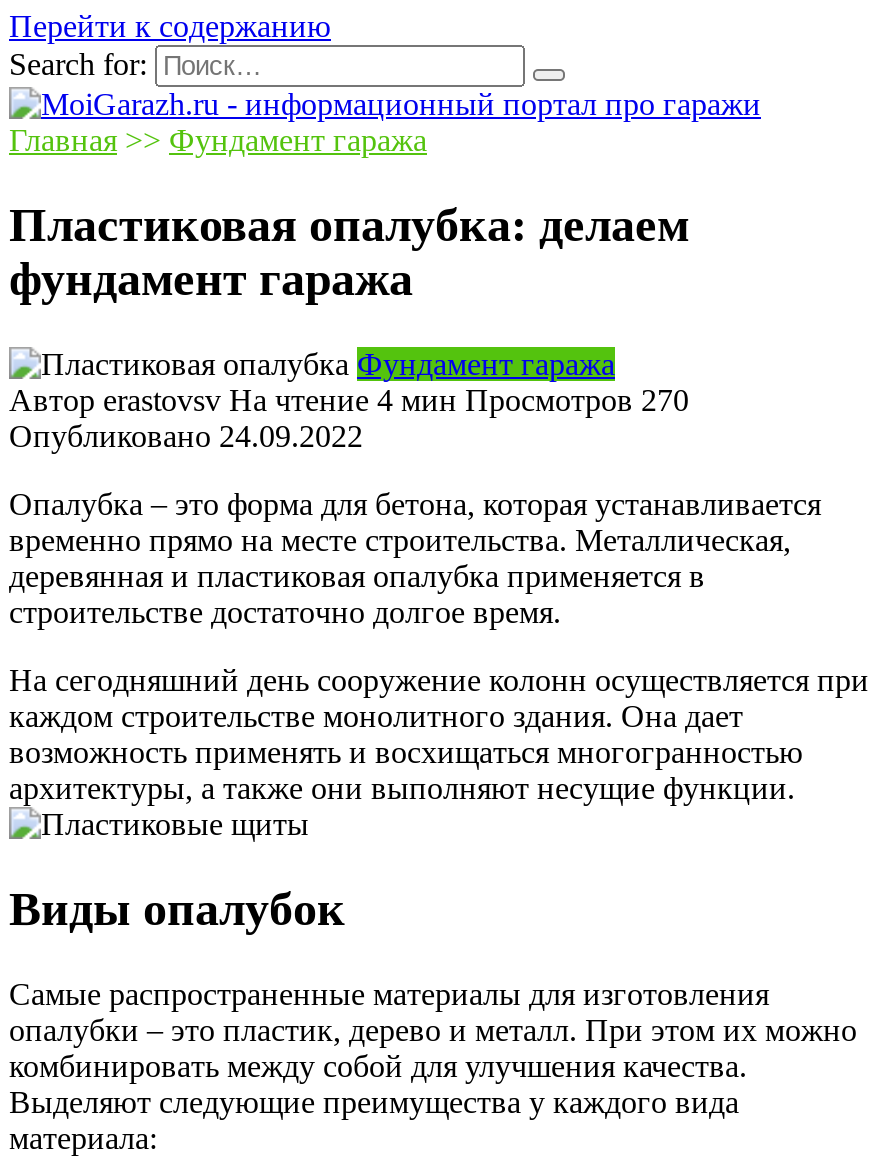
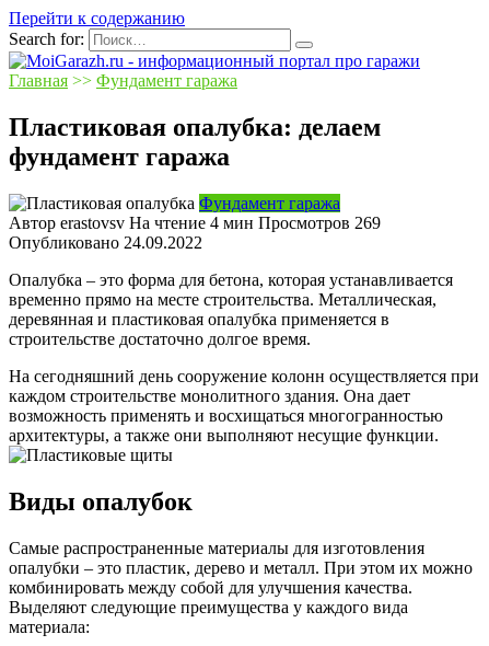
- Автор erastovsv На чтение4 мин Просмотров 270
+ Автор erastovsv На чтение4 мин Просмотров 269
